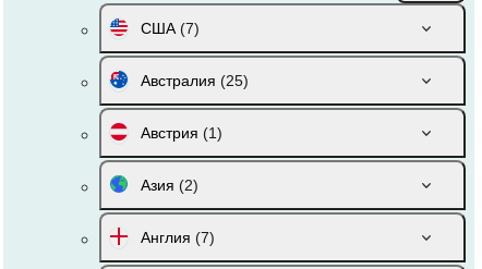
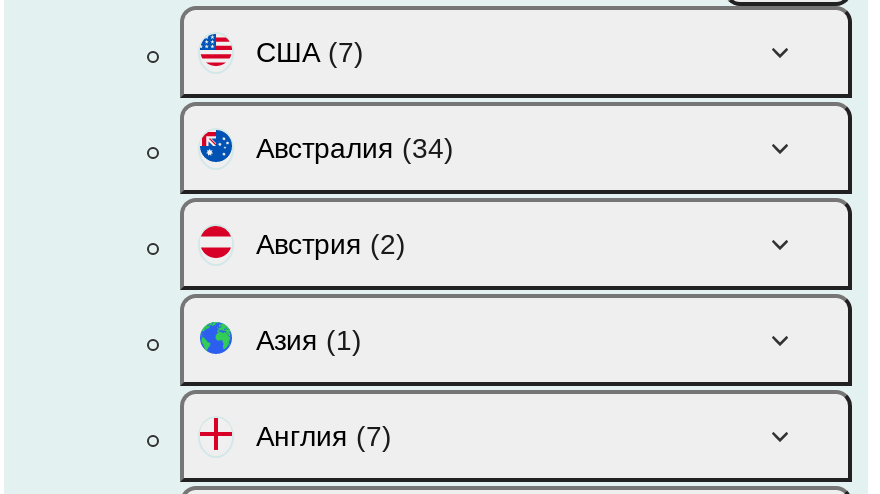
- Австралия (25)
+ Австралия (34)

- Австрия (1)
+ Австрия (2)

- Азия (2)
+ Азия (1)
